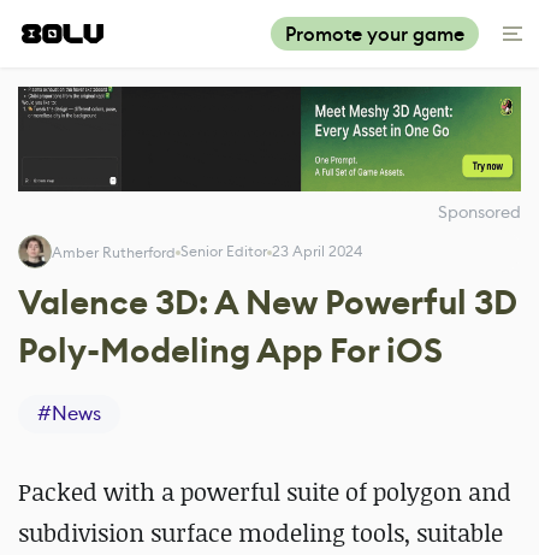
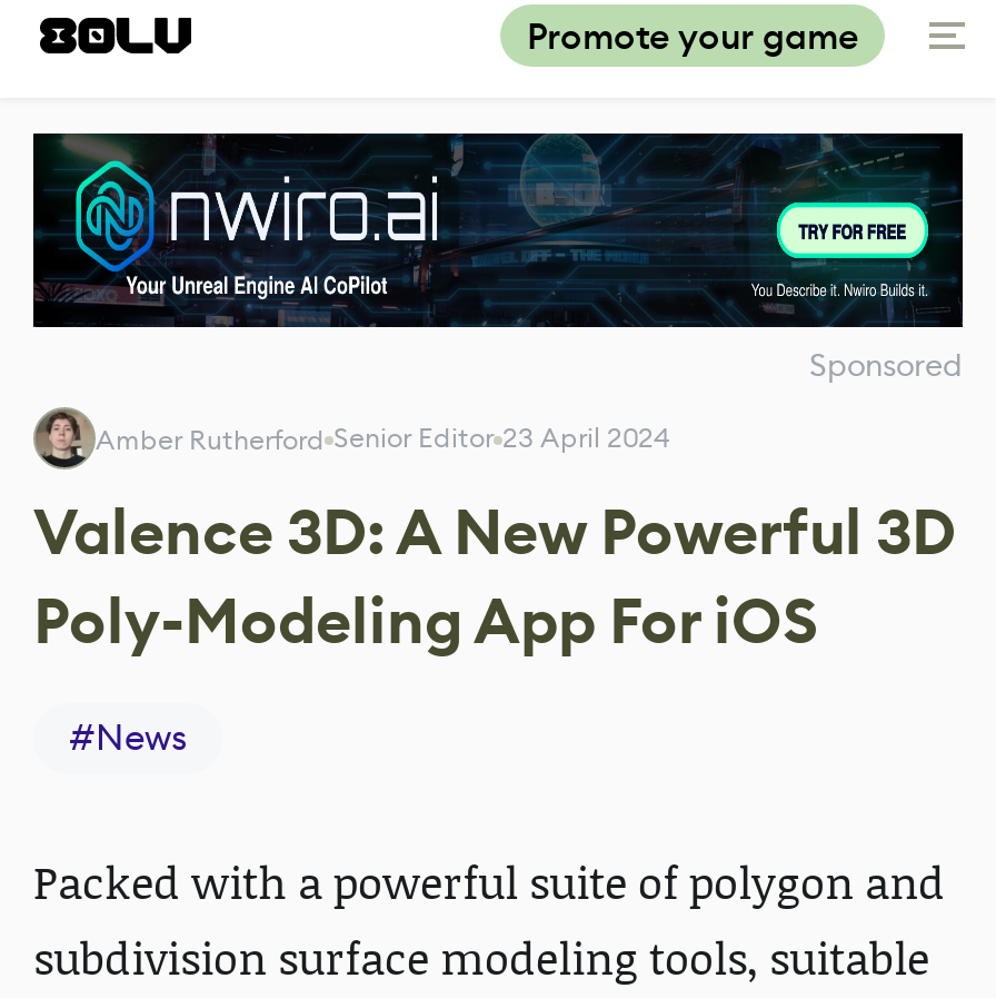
- [image]
+ [image]
